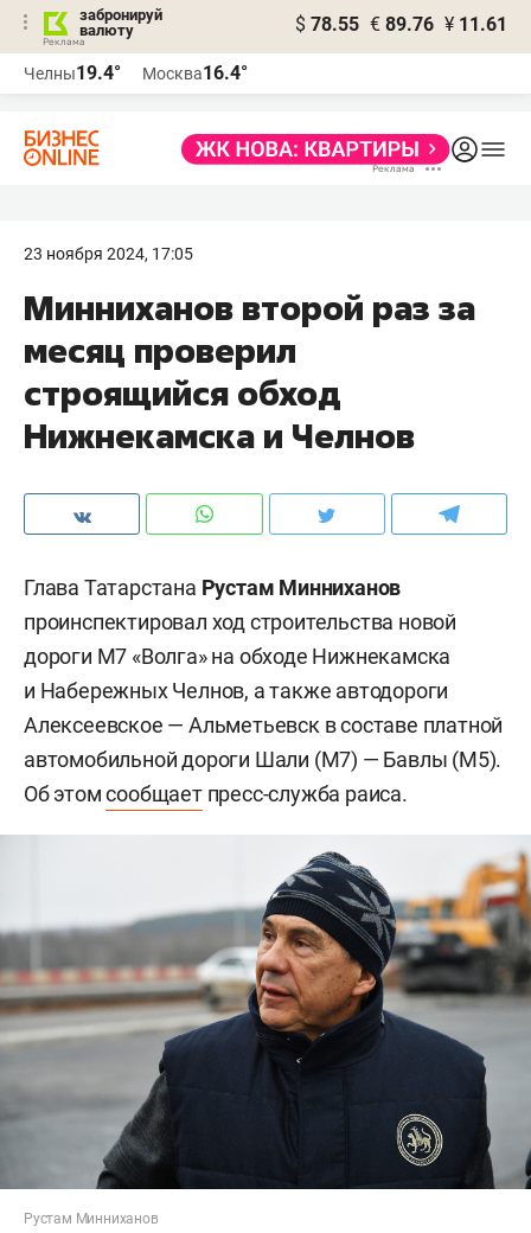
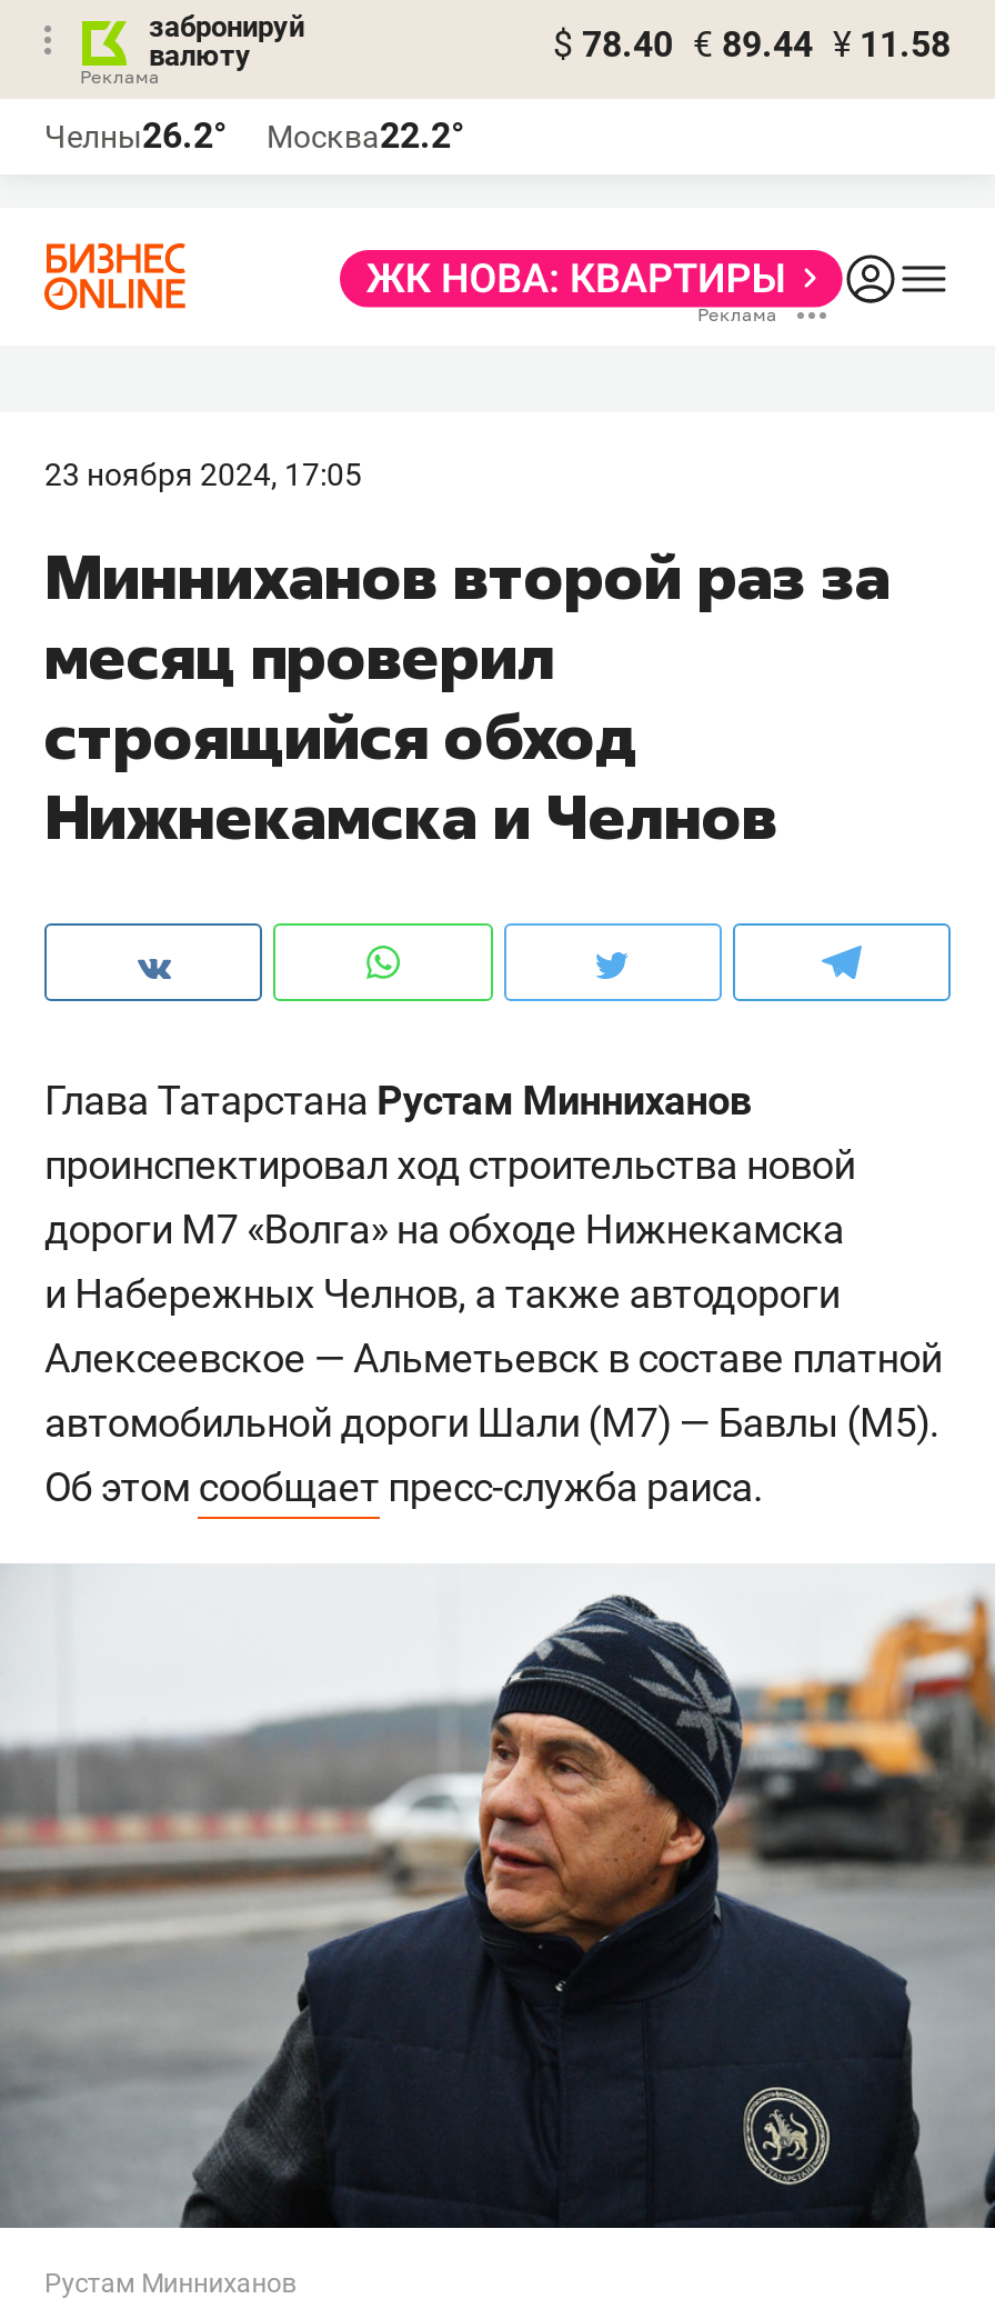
- $ 78.55 € 89.76 ¥ 11.61
+ $ 78.40 € 89.44 ¥ 11.58

- Челны19.4°
+ Челны26.2°

- Москва16.4°
+ Москва22.2°
